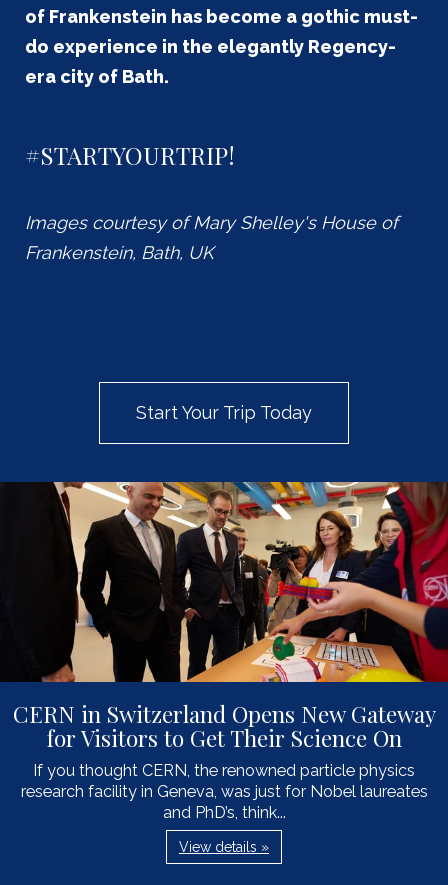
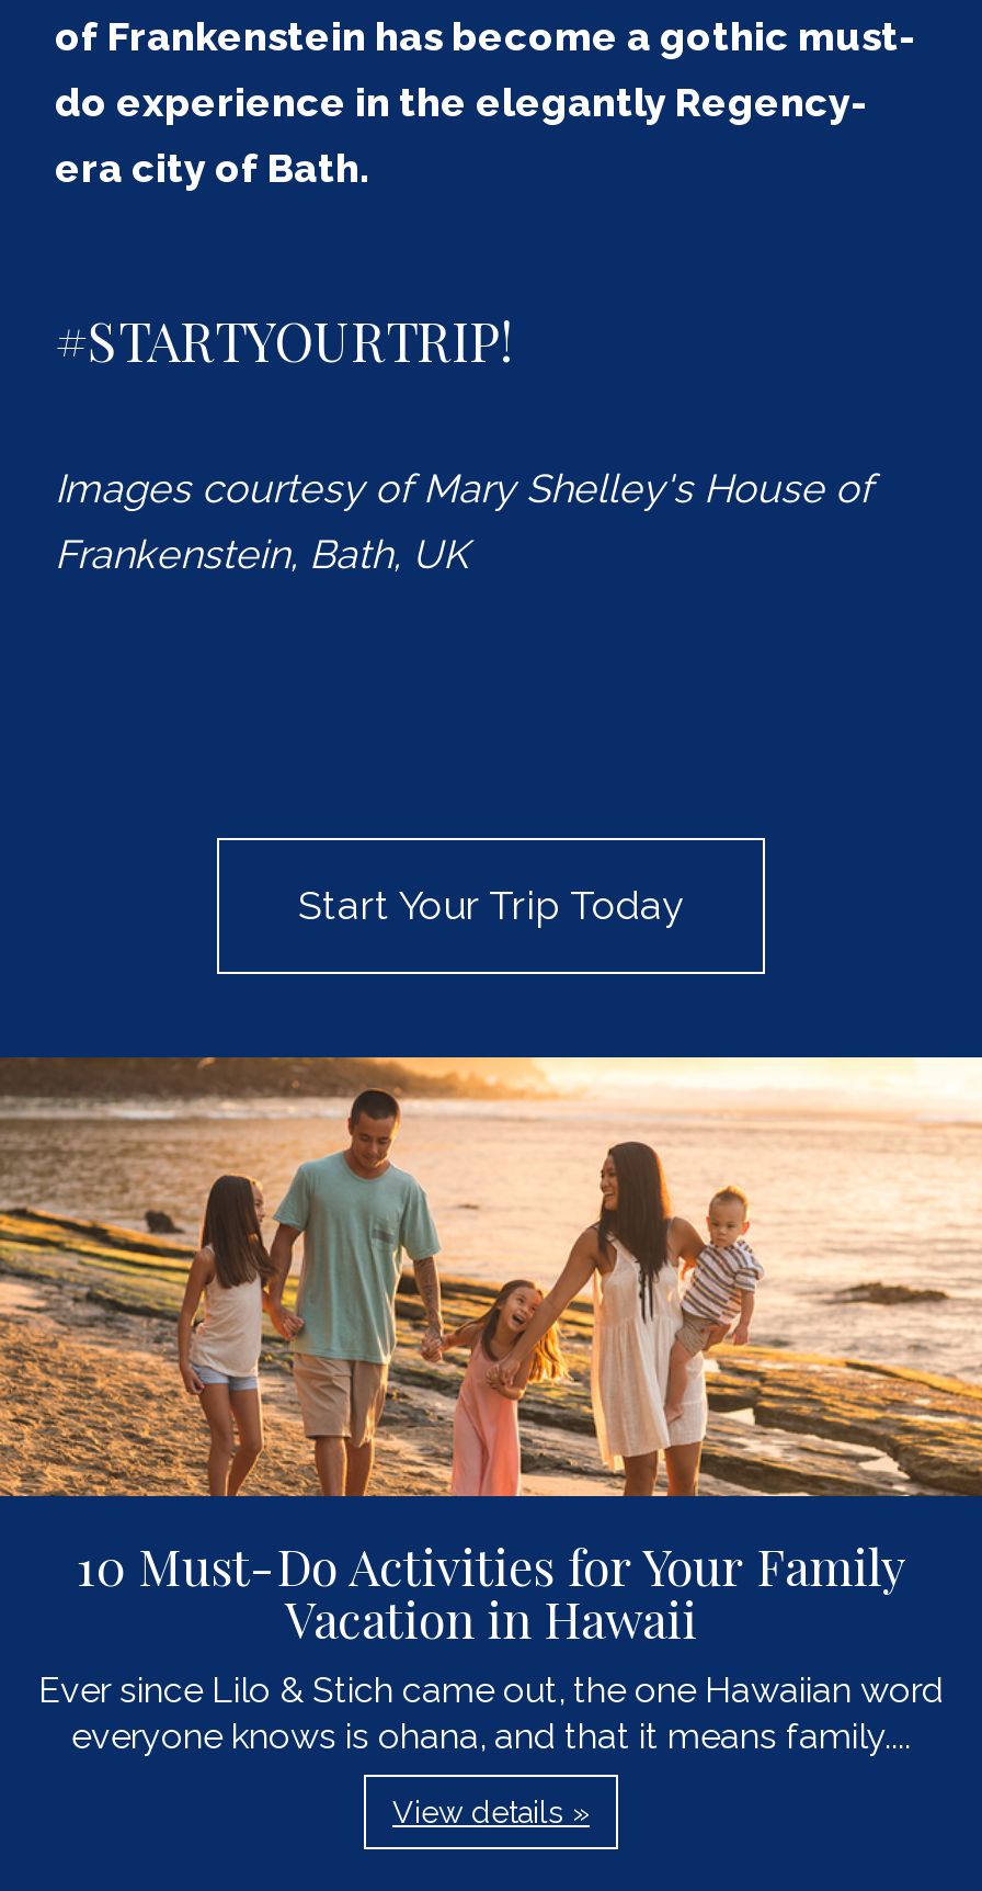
- [image]
- CERN in Switzerland Opens New Gateway
- for Visitors to Get Their Science On
- If you thought CERN, the renowned particle physics
- research facility in Geneva, was just for Nobel laureates
- and PhD’s, think...
+ [image]
+ 10 Must-Do Activities for Your Family
+ Vacation in Hawaii
+ Ever since Lilo & Stich came out, the one Hawaiian word
+ everyone knows is ohana, and that it means family....
